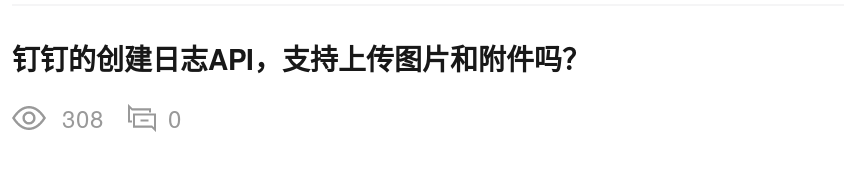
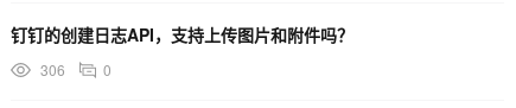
- 308 0
+ 306 0
